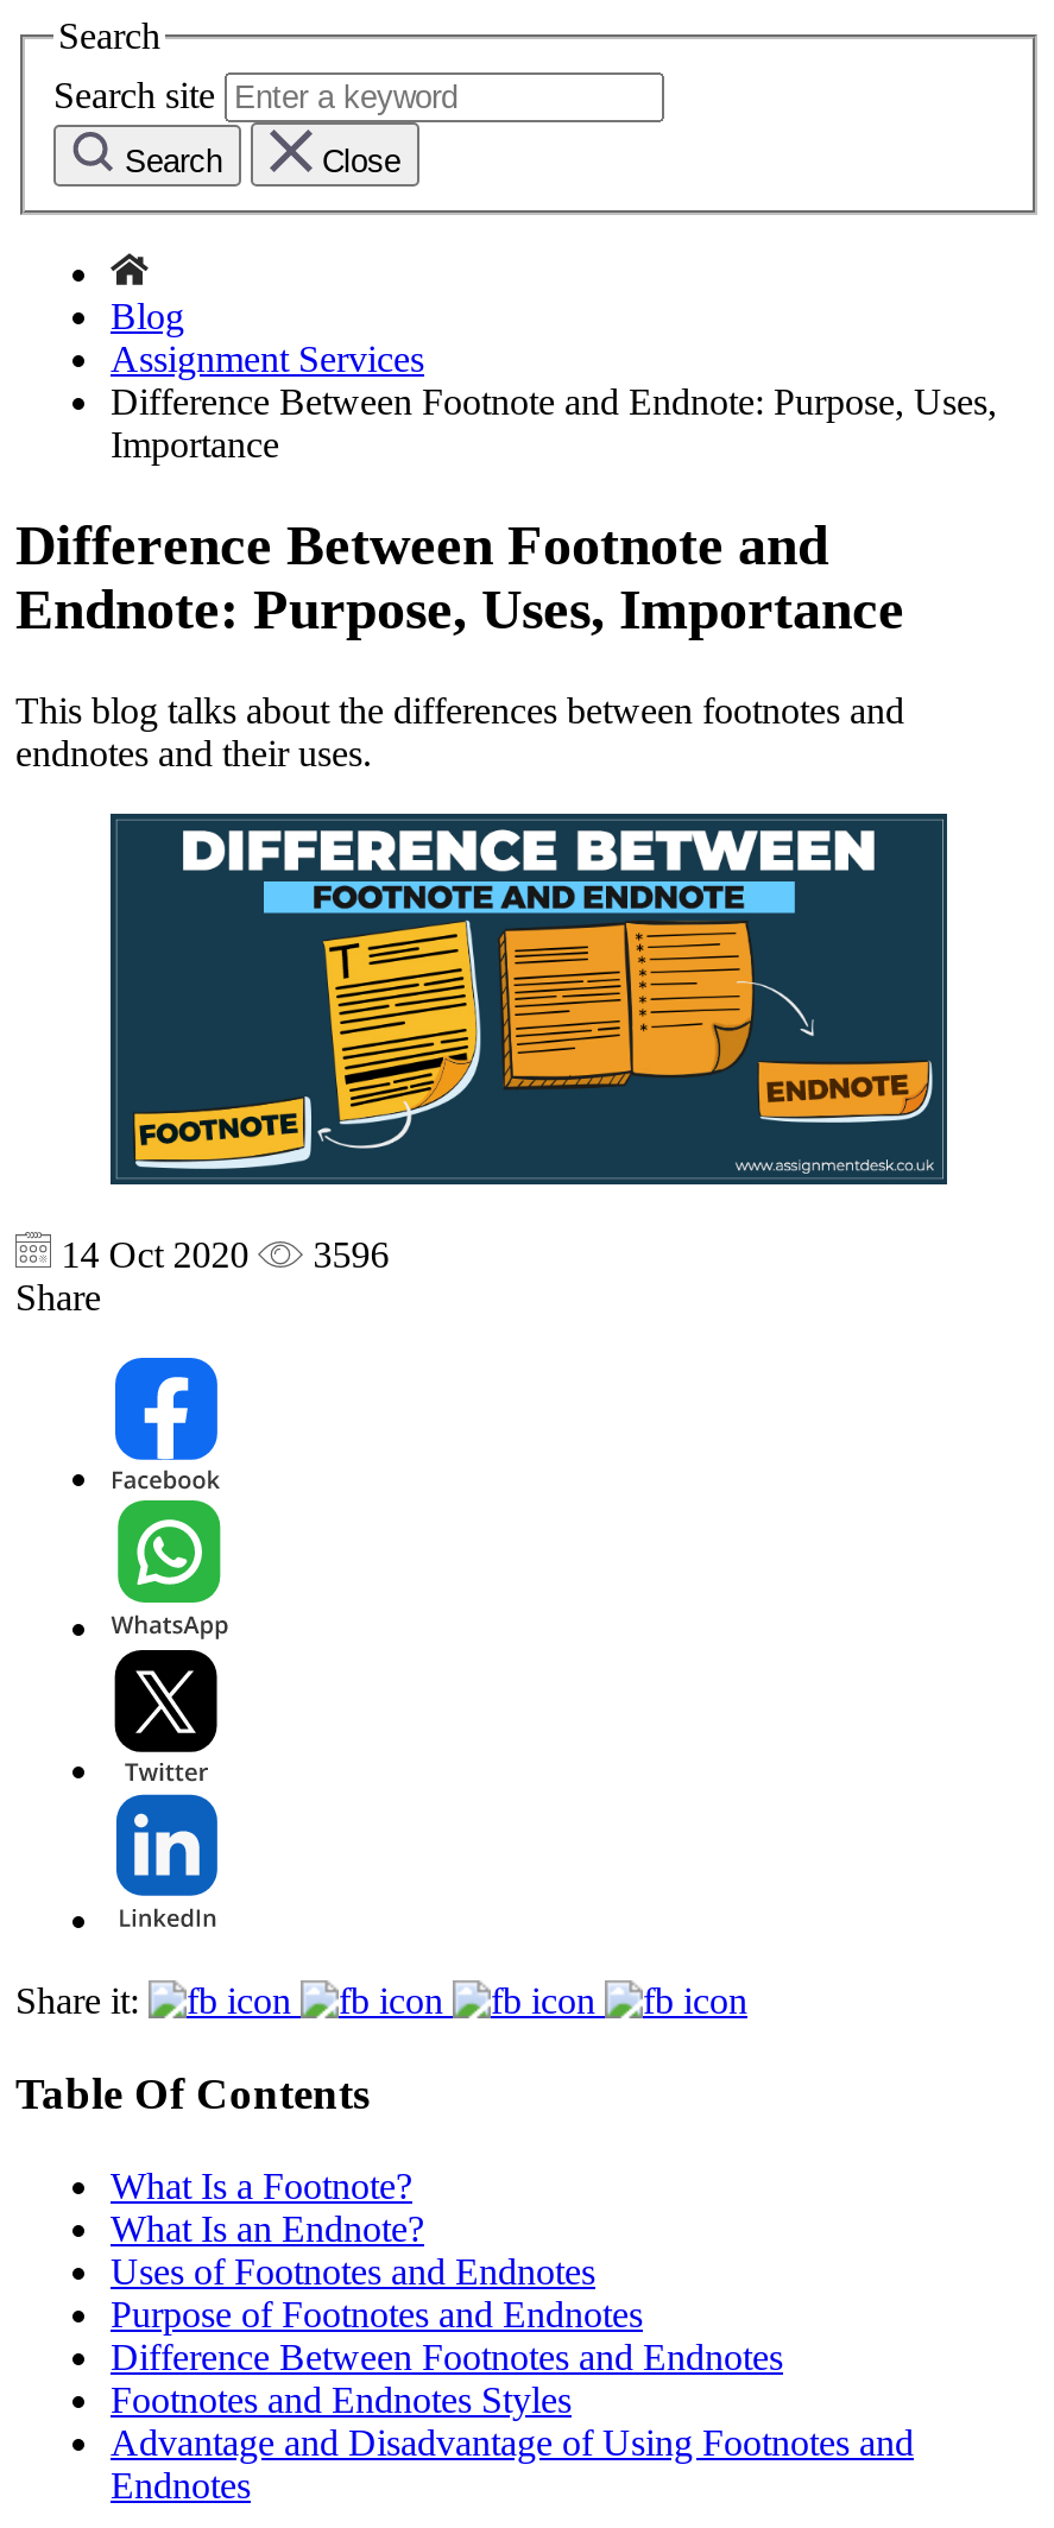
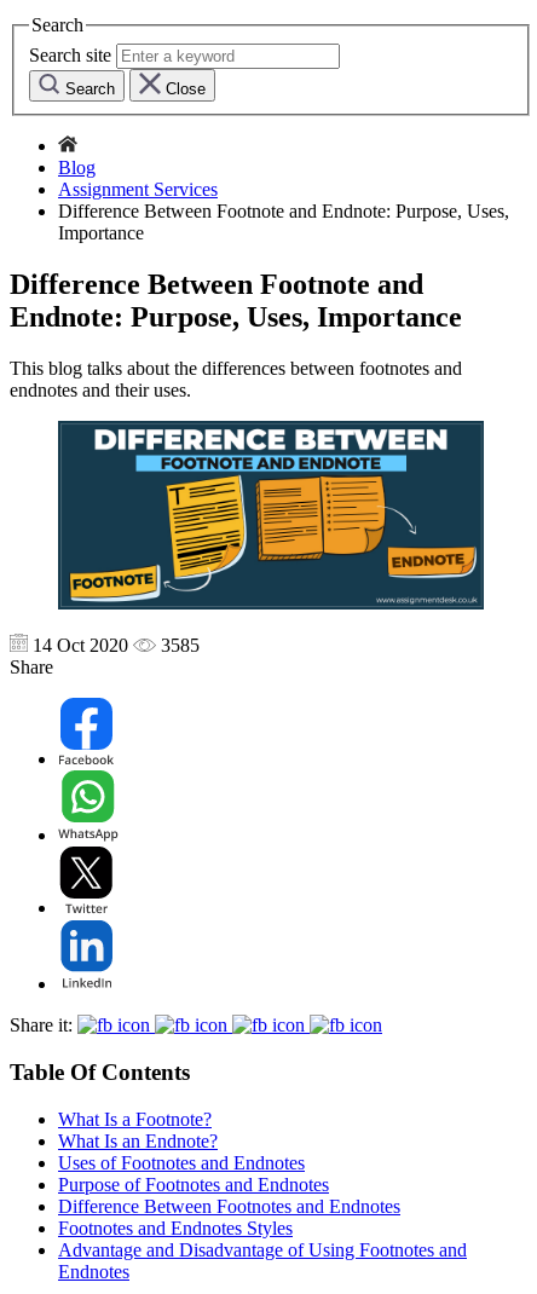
- 14 Oct 2020 3596
+ 14 Oct 2020 3585
